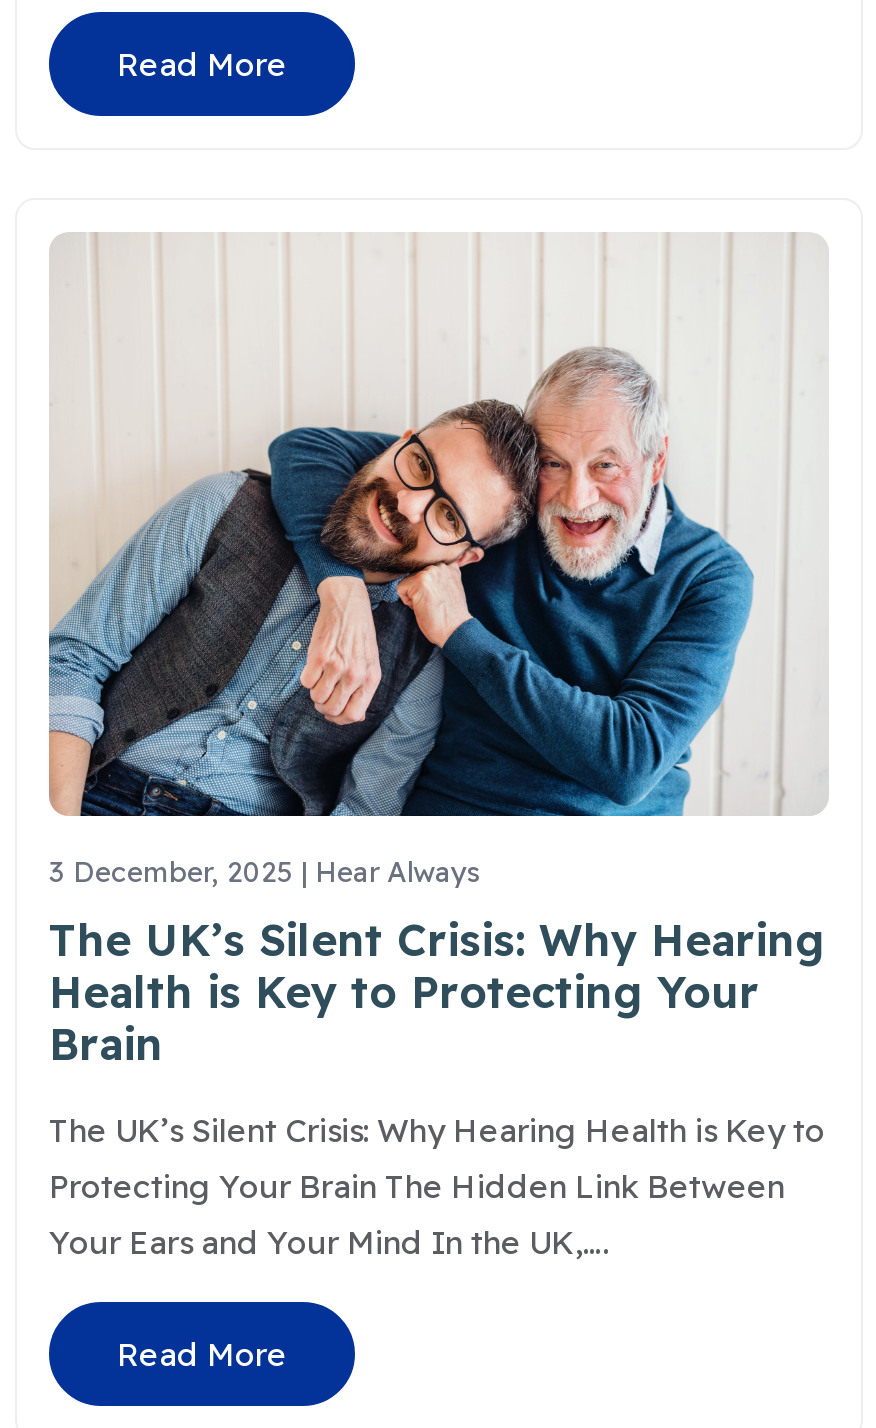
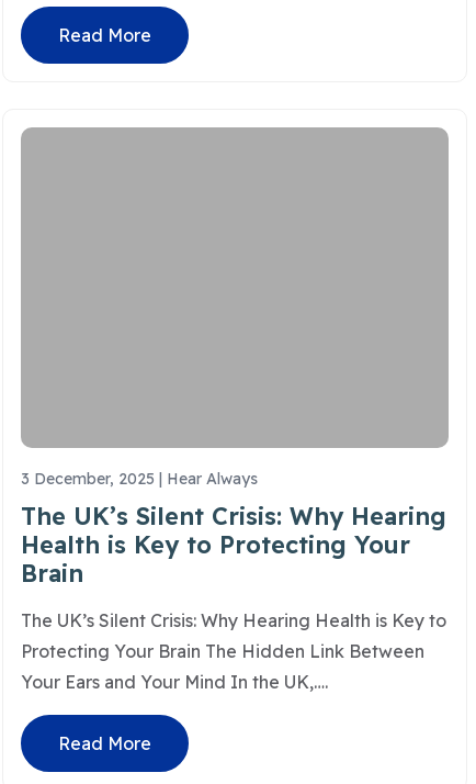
- [image]
